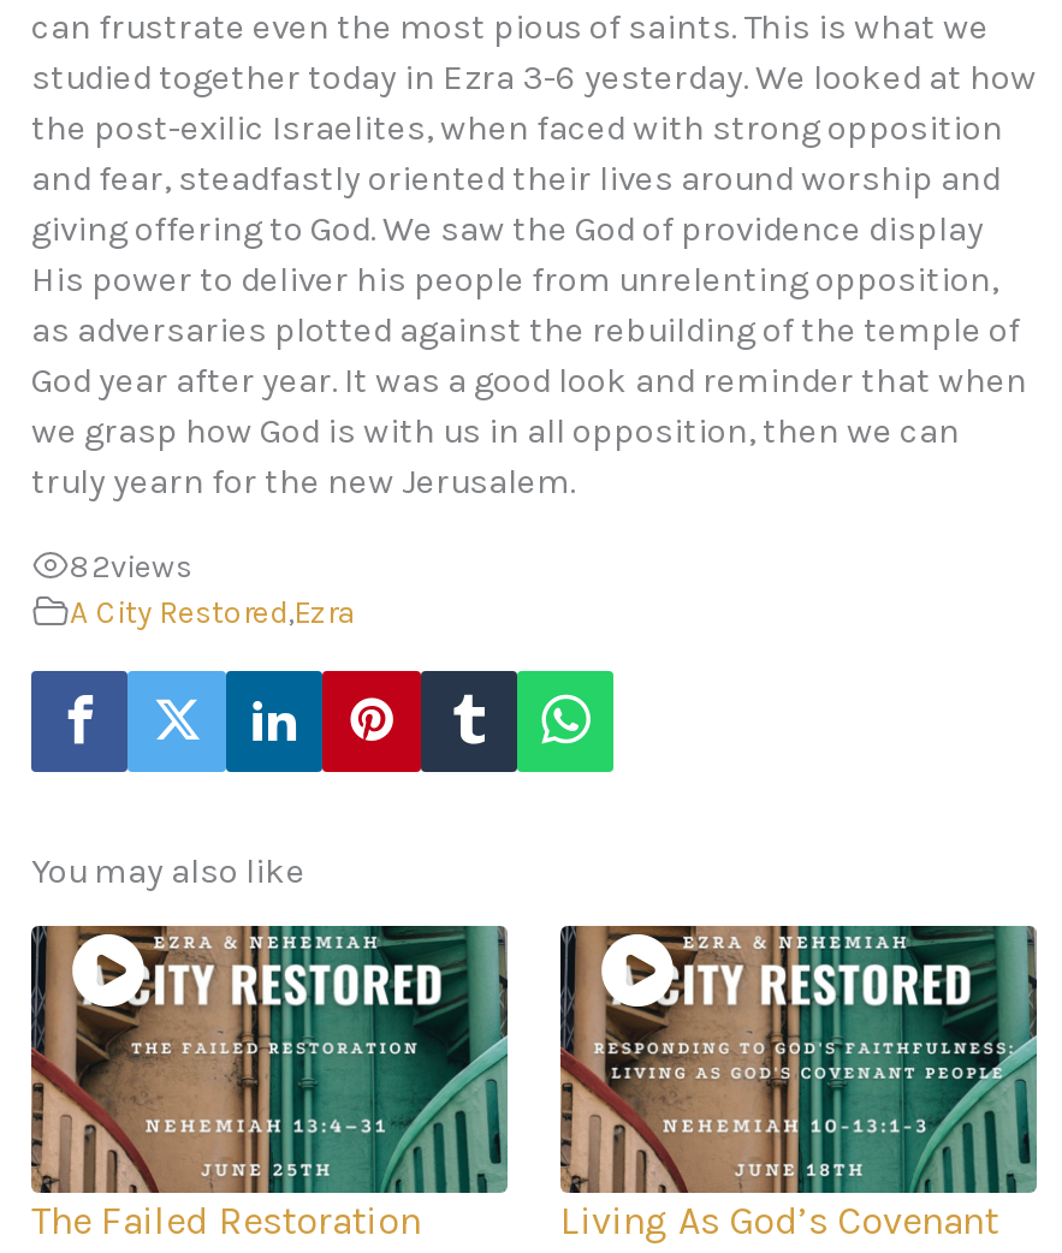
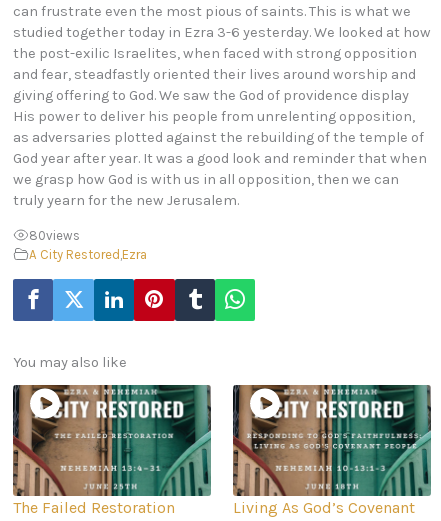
- 82views
+ 80views
